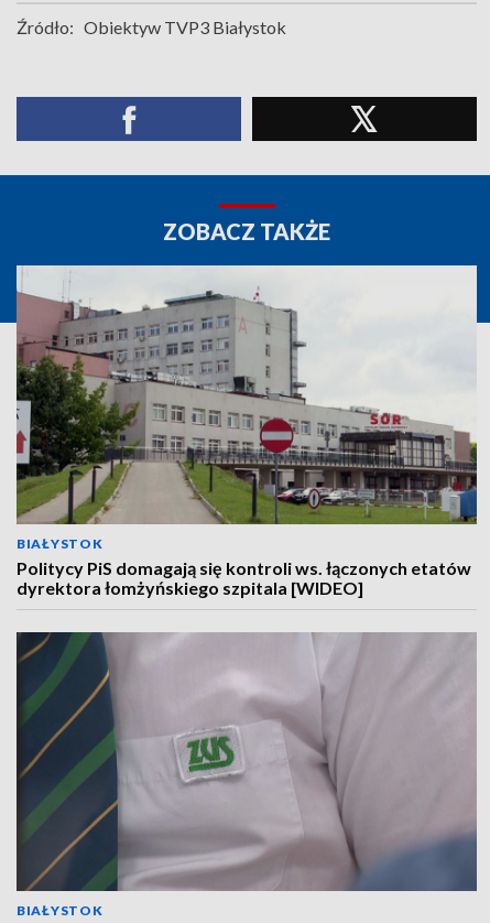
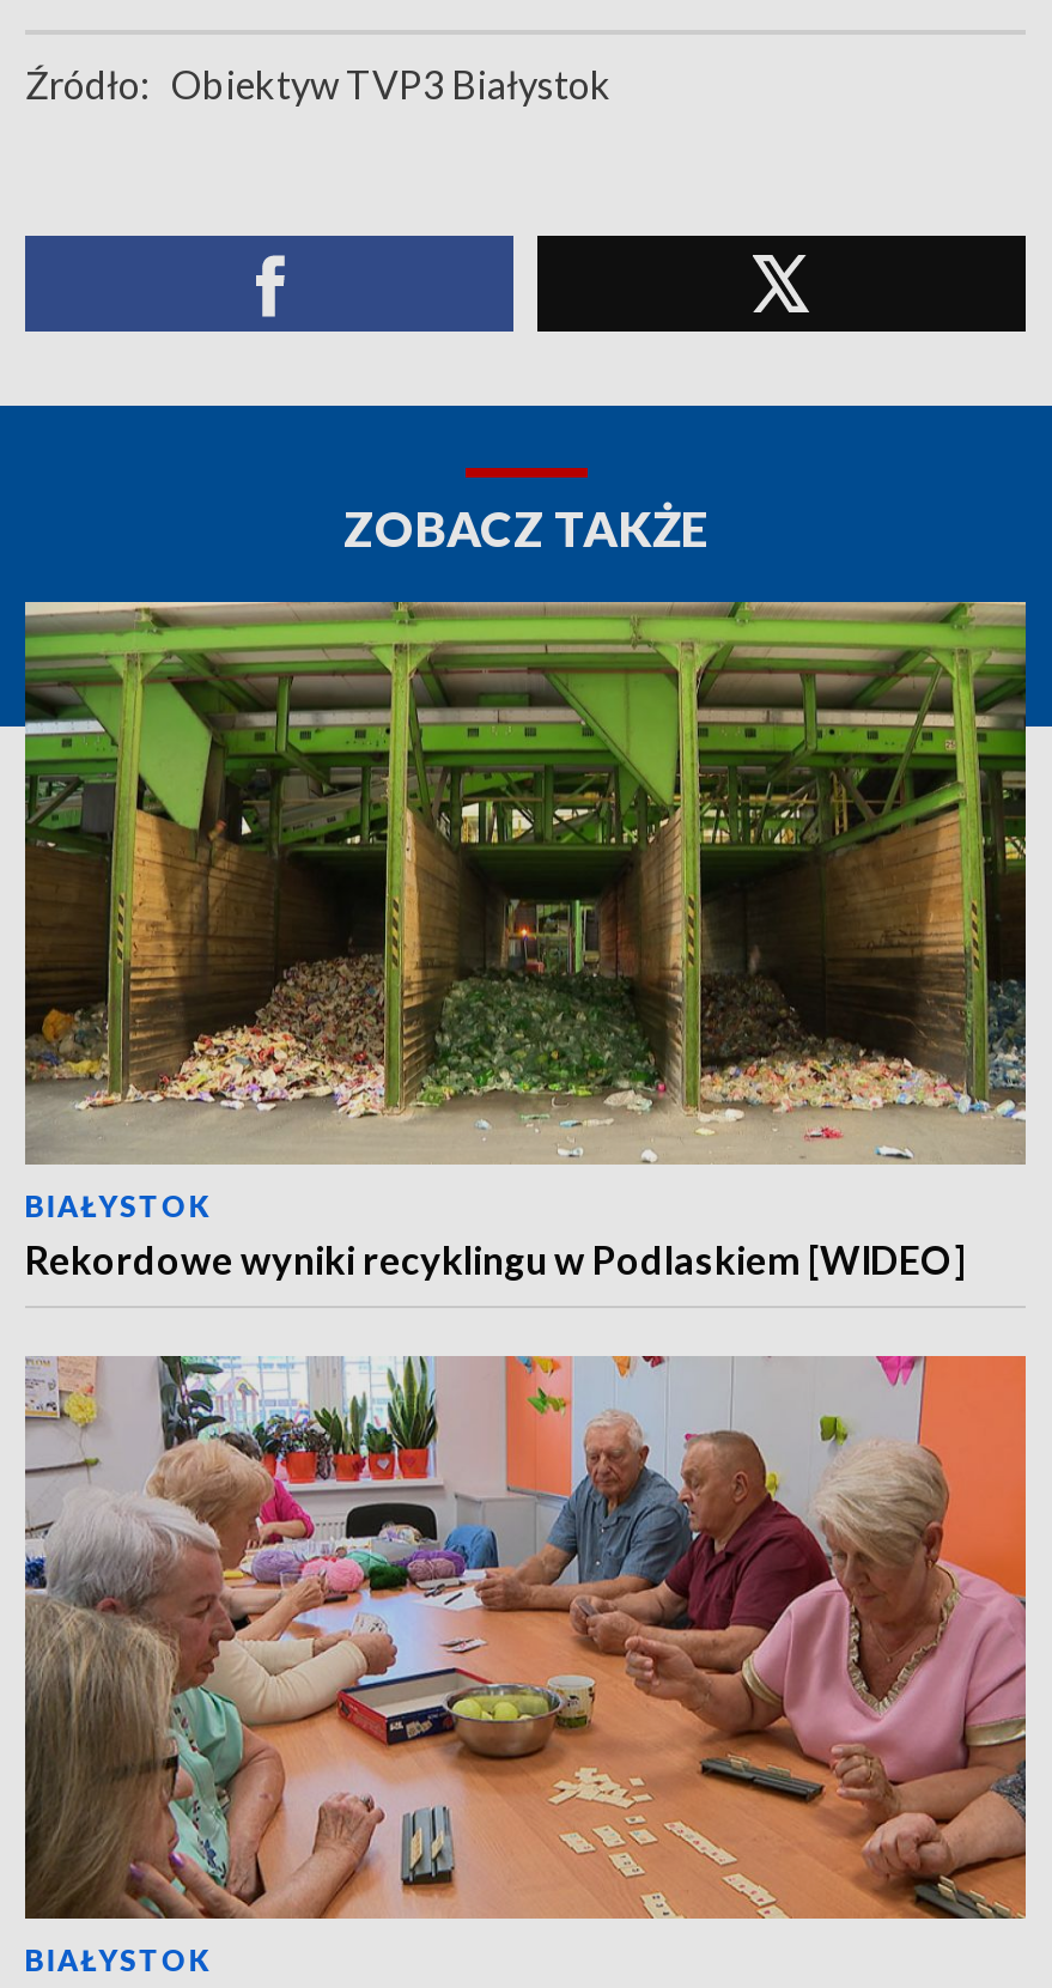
- [image]
- Politycy PiS domagają się kontroli ws. łączonych etatów
- dyrektora łomżyńskiego szpitala [WIDEO]
+ [image]
+ Rekordowe wyniki recyklingu w Podlaskiem [WIDEO]

- [image]
+ [image]
